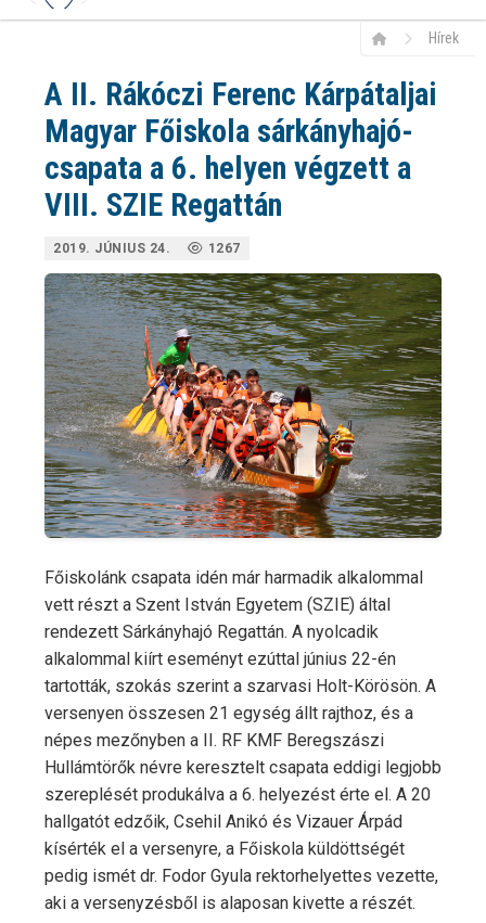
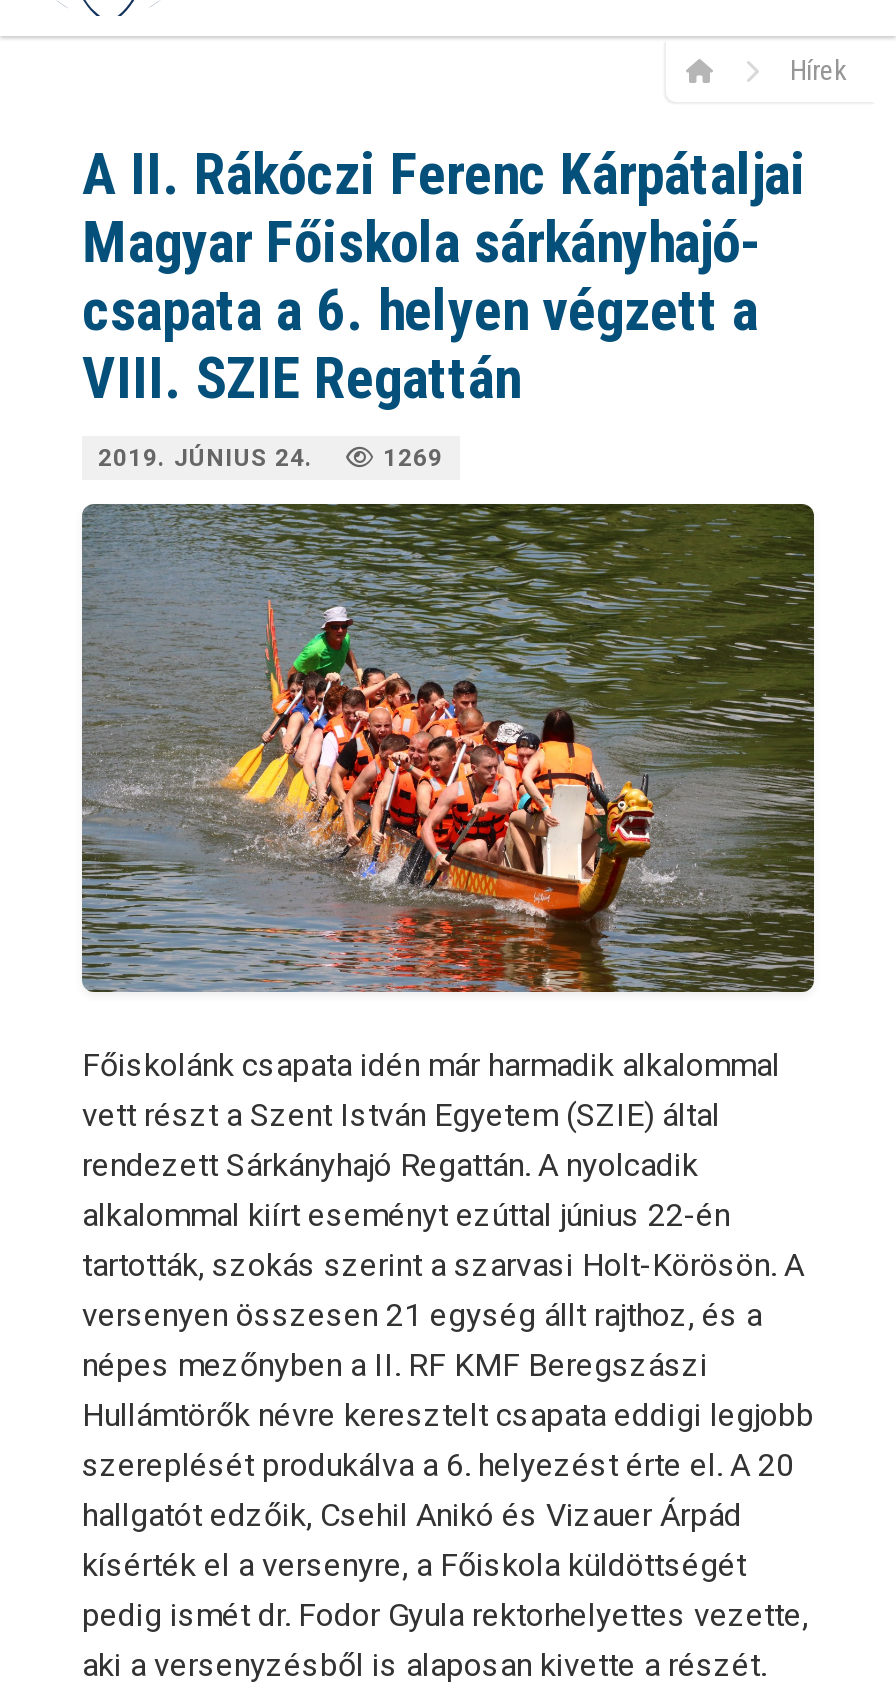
- 1267
+ 1269
